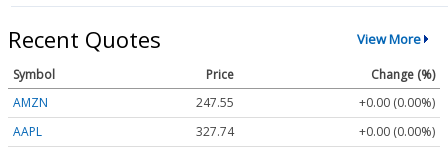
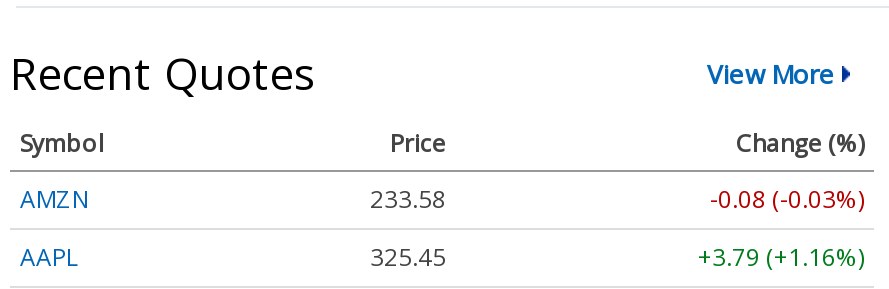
- 247.55
+ 233.58

- +0.00 (0.00%)
+ -0.08 (-0.03%)

- 327.74
+ 325.45

- +0.00 (0.00%)
+ +3.79 (+1.16%)
